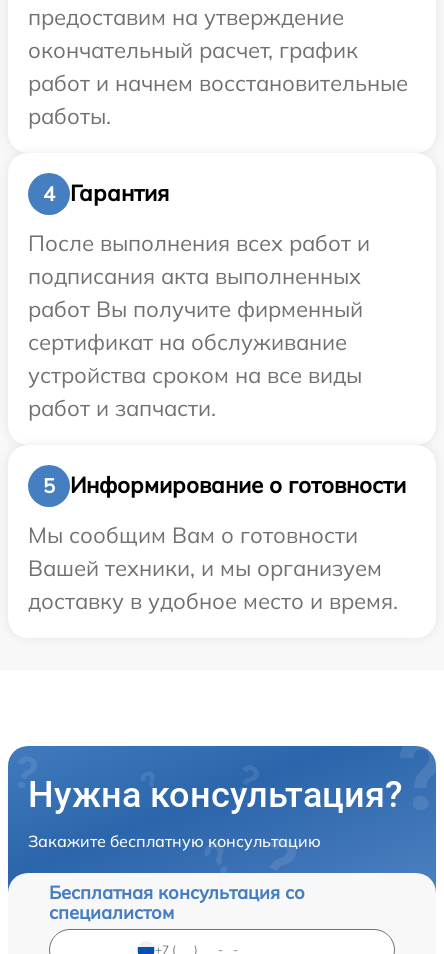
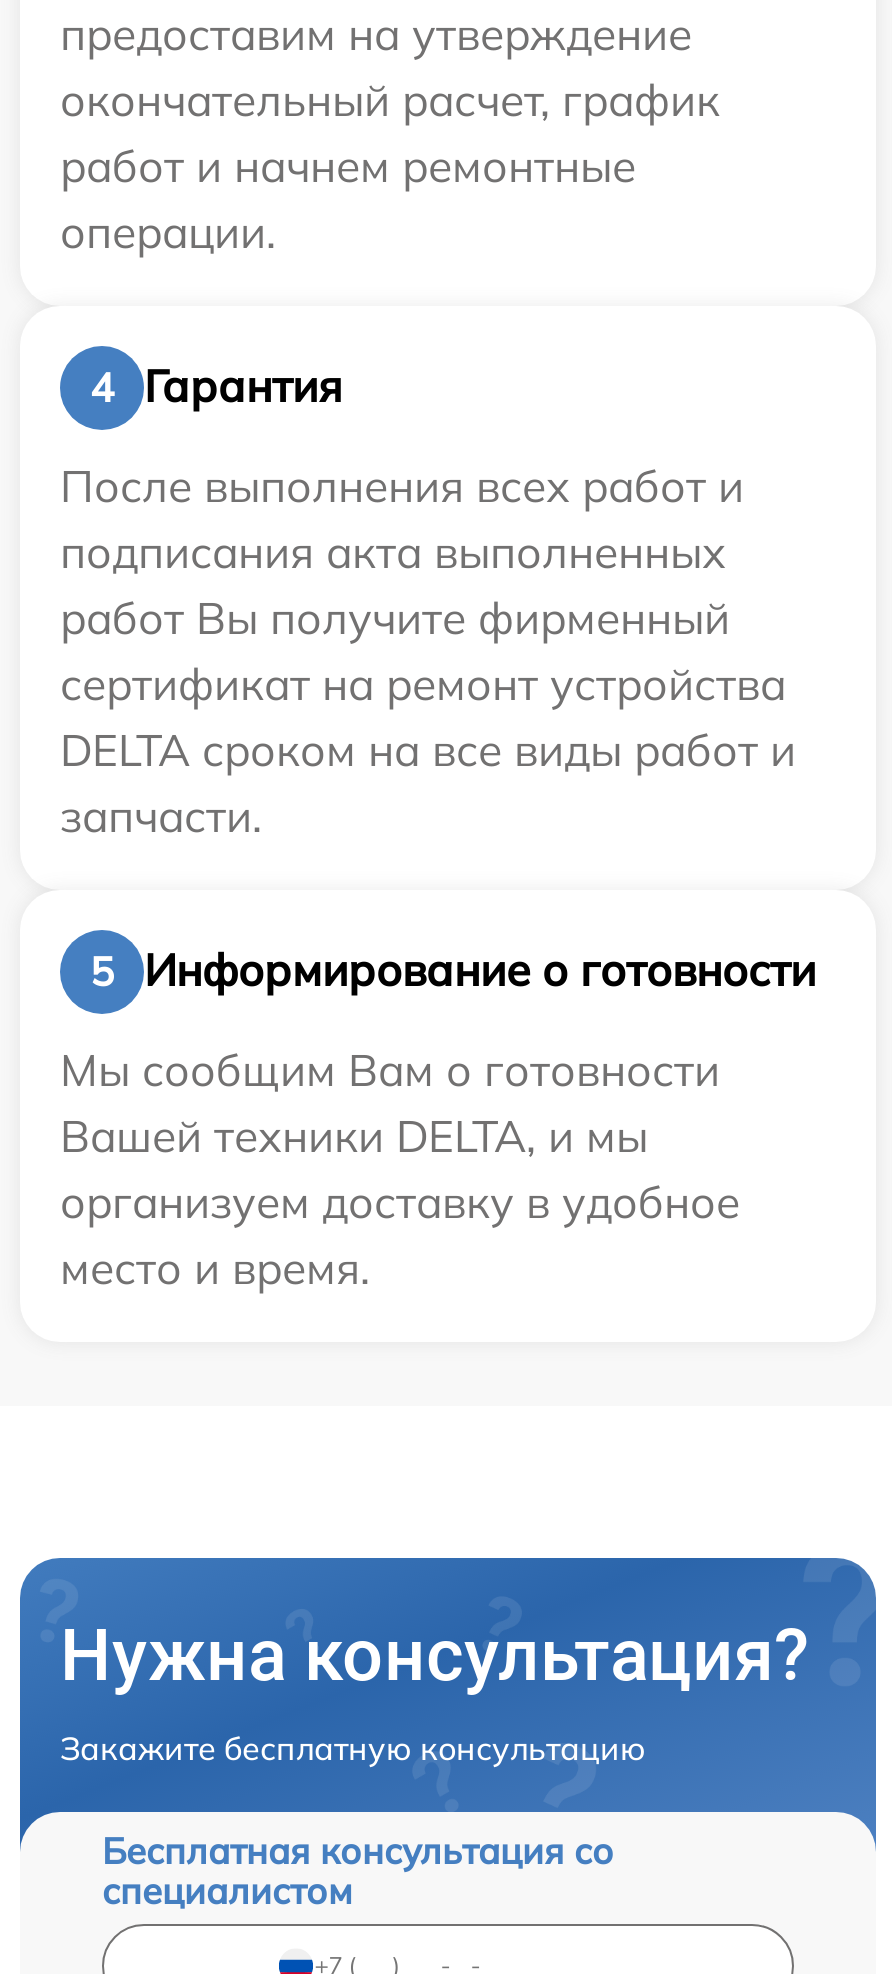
- работ и начнем восстановительные
- работы.
+ работ и начнем ремонтные
+ операции.

- сертификат на обслуживание
- устройства сроком на все виды
- работ и запчасти.
+ сертификат на ремонт устройства
+ DELTA сроком на все виды работ и
+ запчасти.

- Вашей техники, и мы организуем
- доставку в удобное место и время.
+ Вашей техники DELTA, и мы
+ организуем доставку в удобное
+ место и время.
